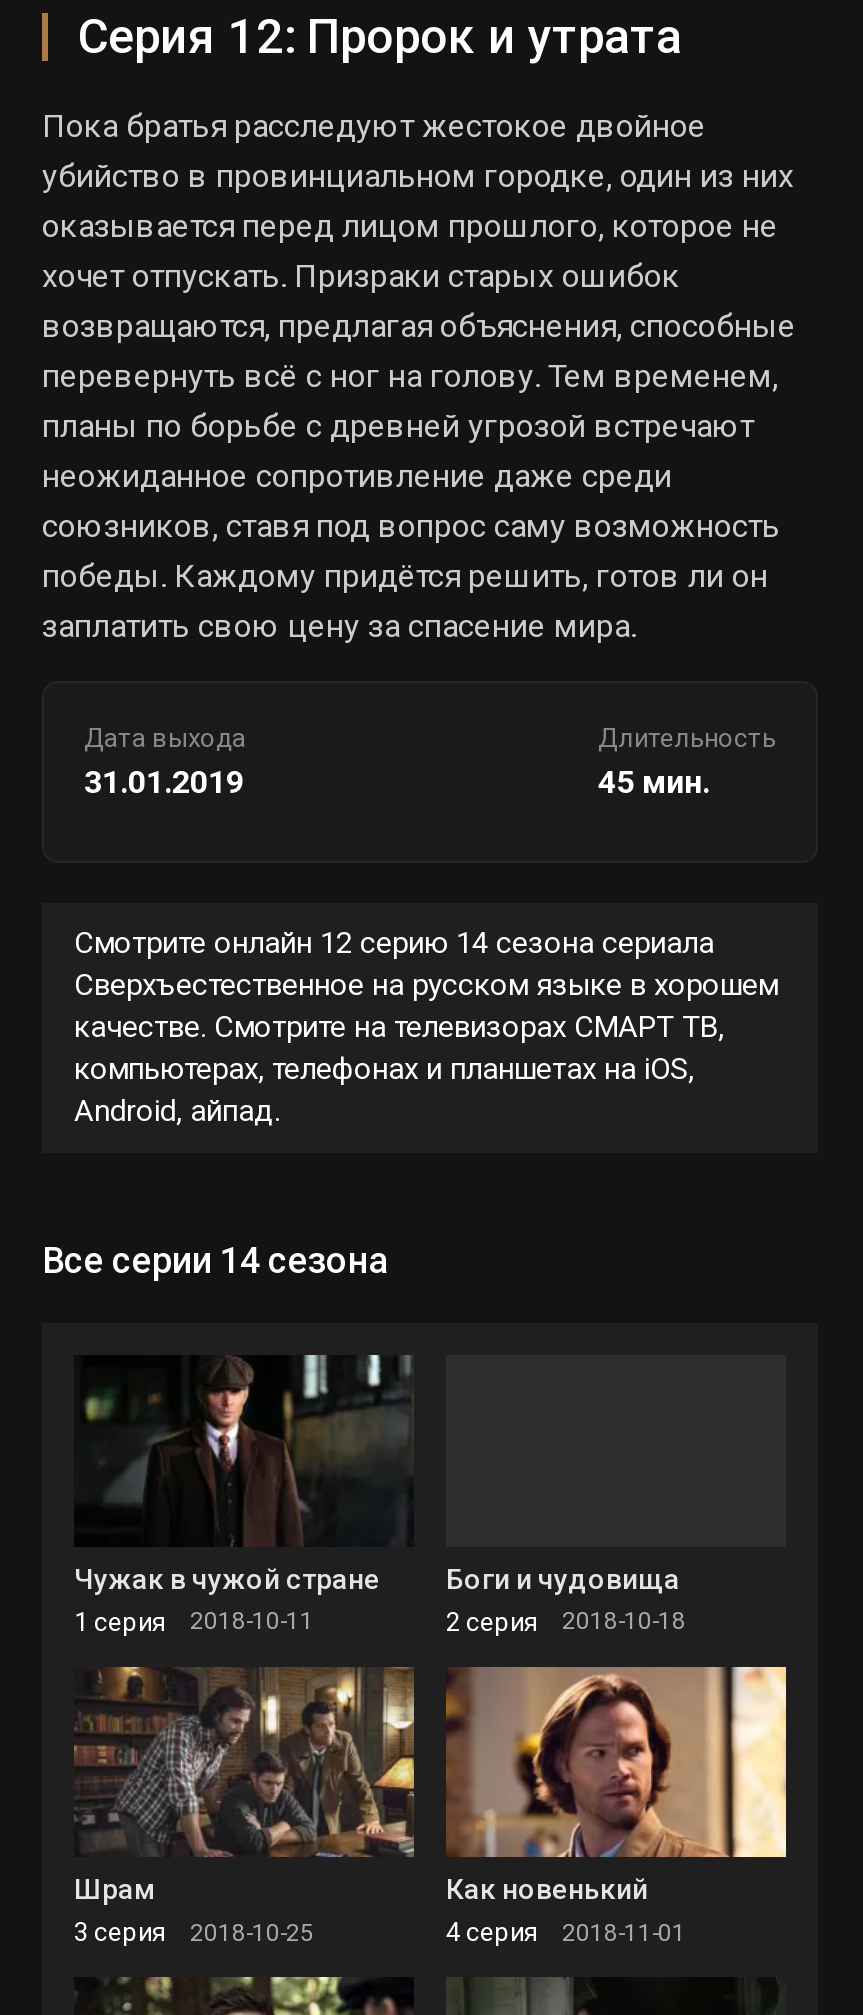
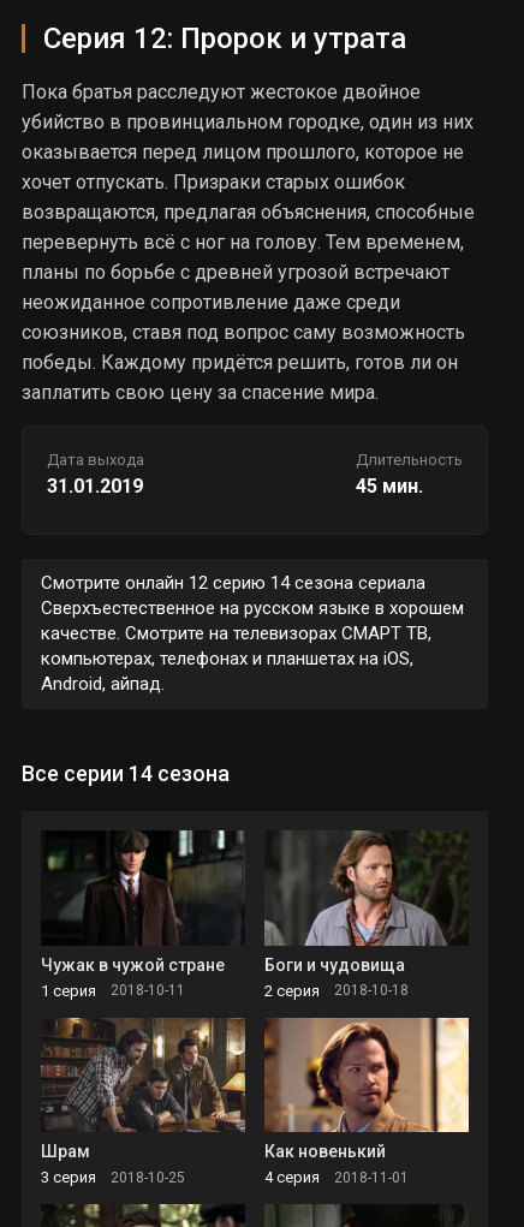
+ [image]
